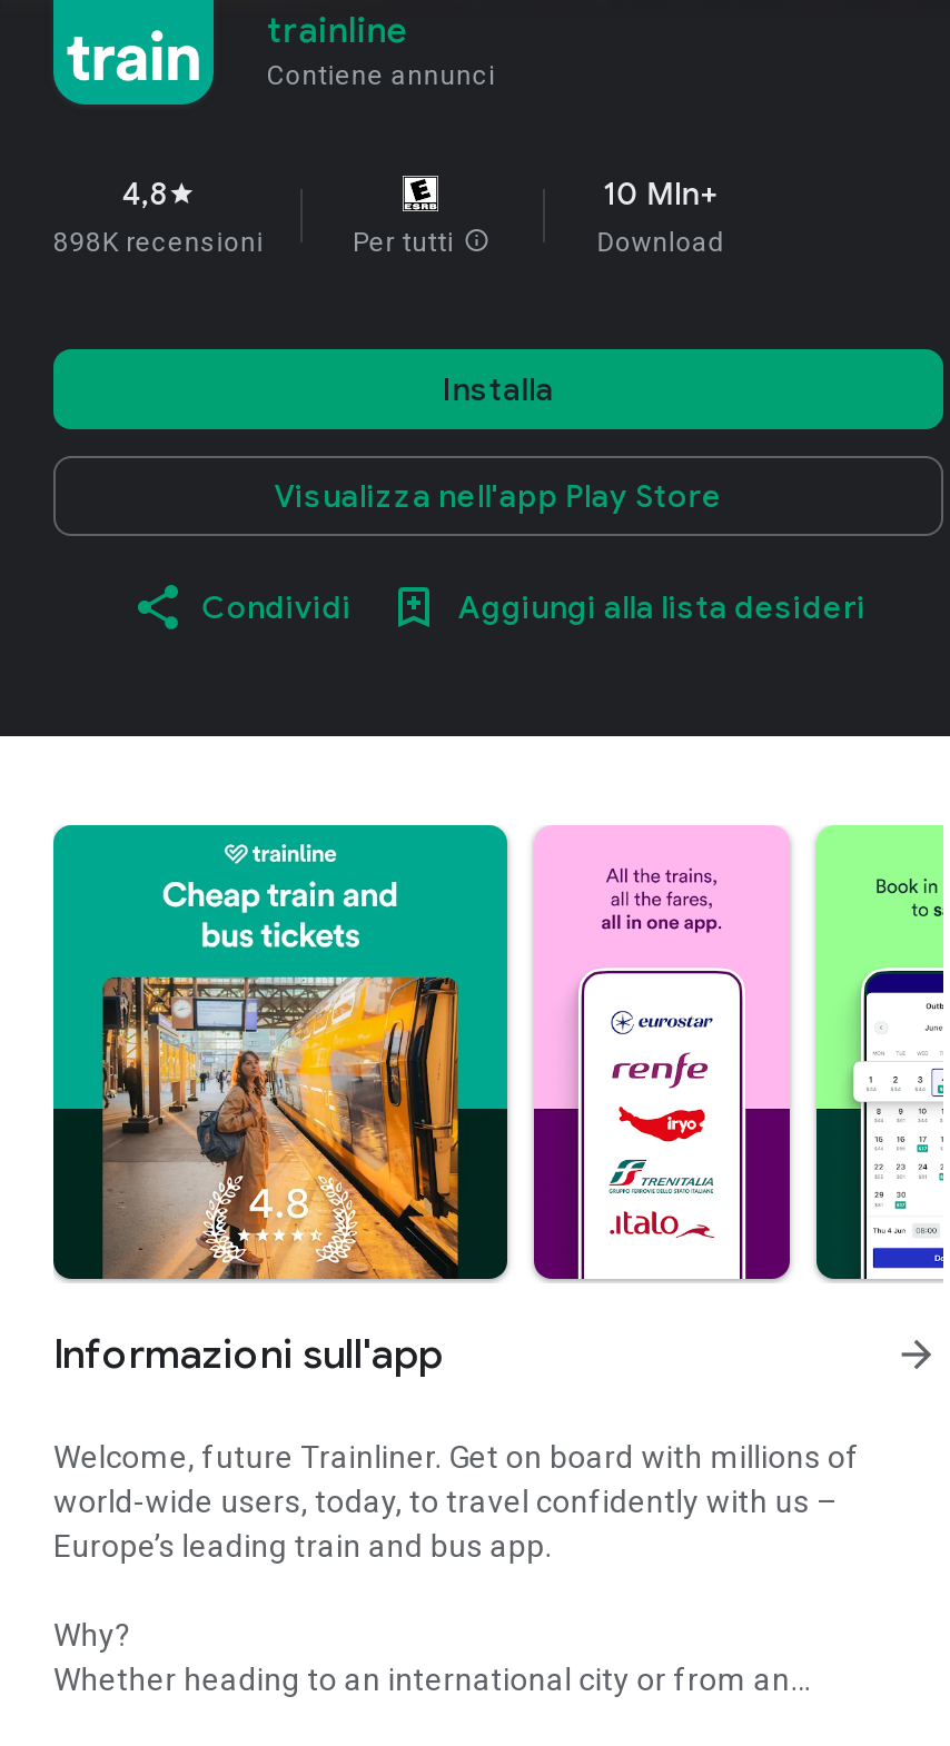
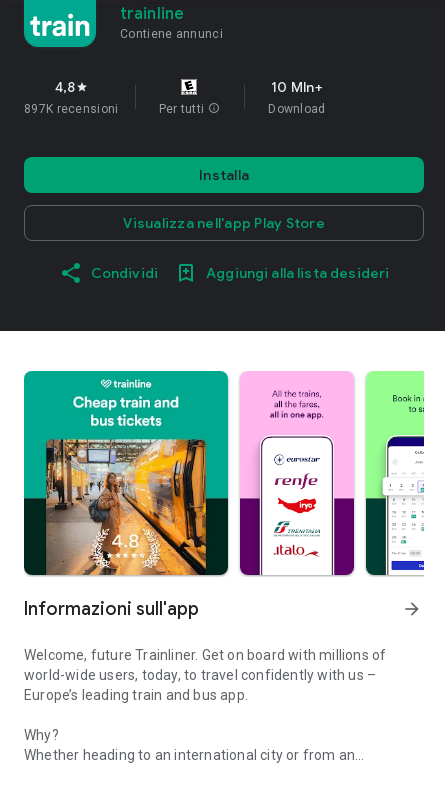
- 898K recensioni
+ 897K recensioni
